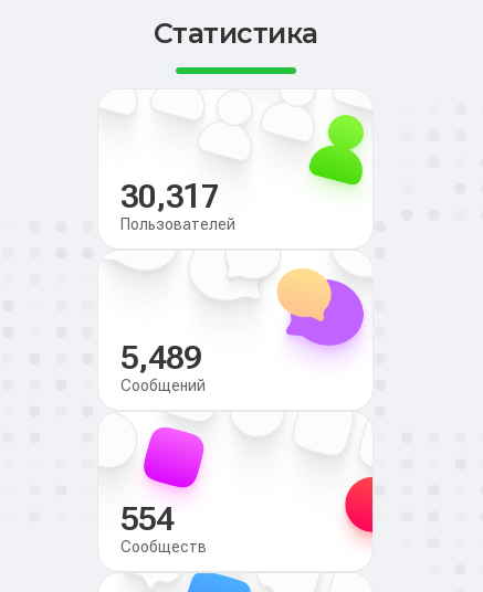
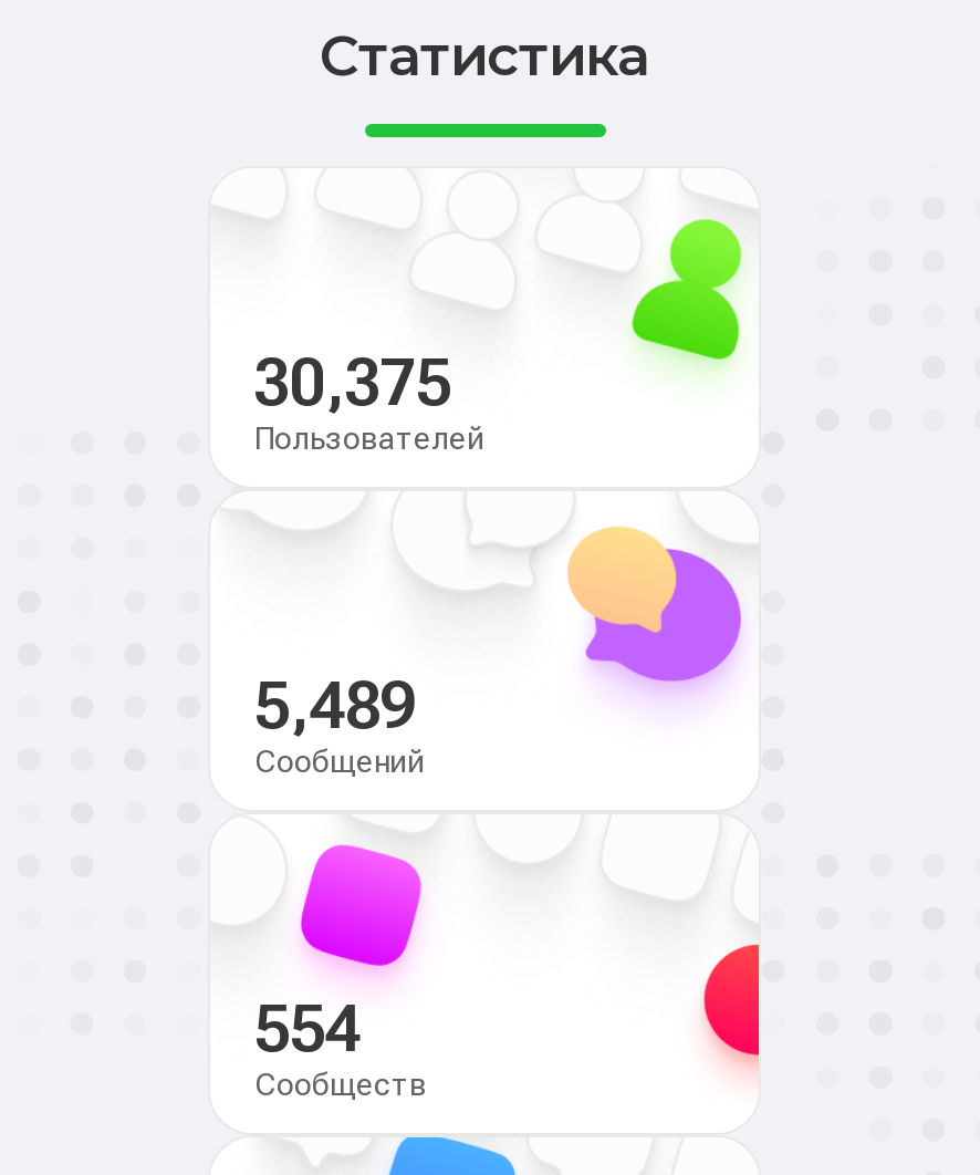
- 30,317
+ 30,375
